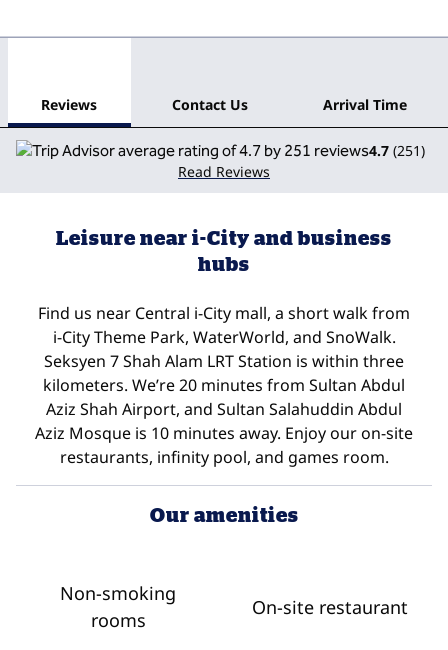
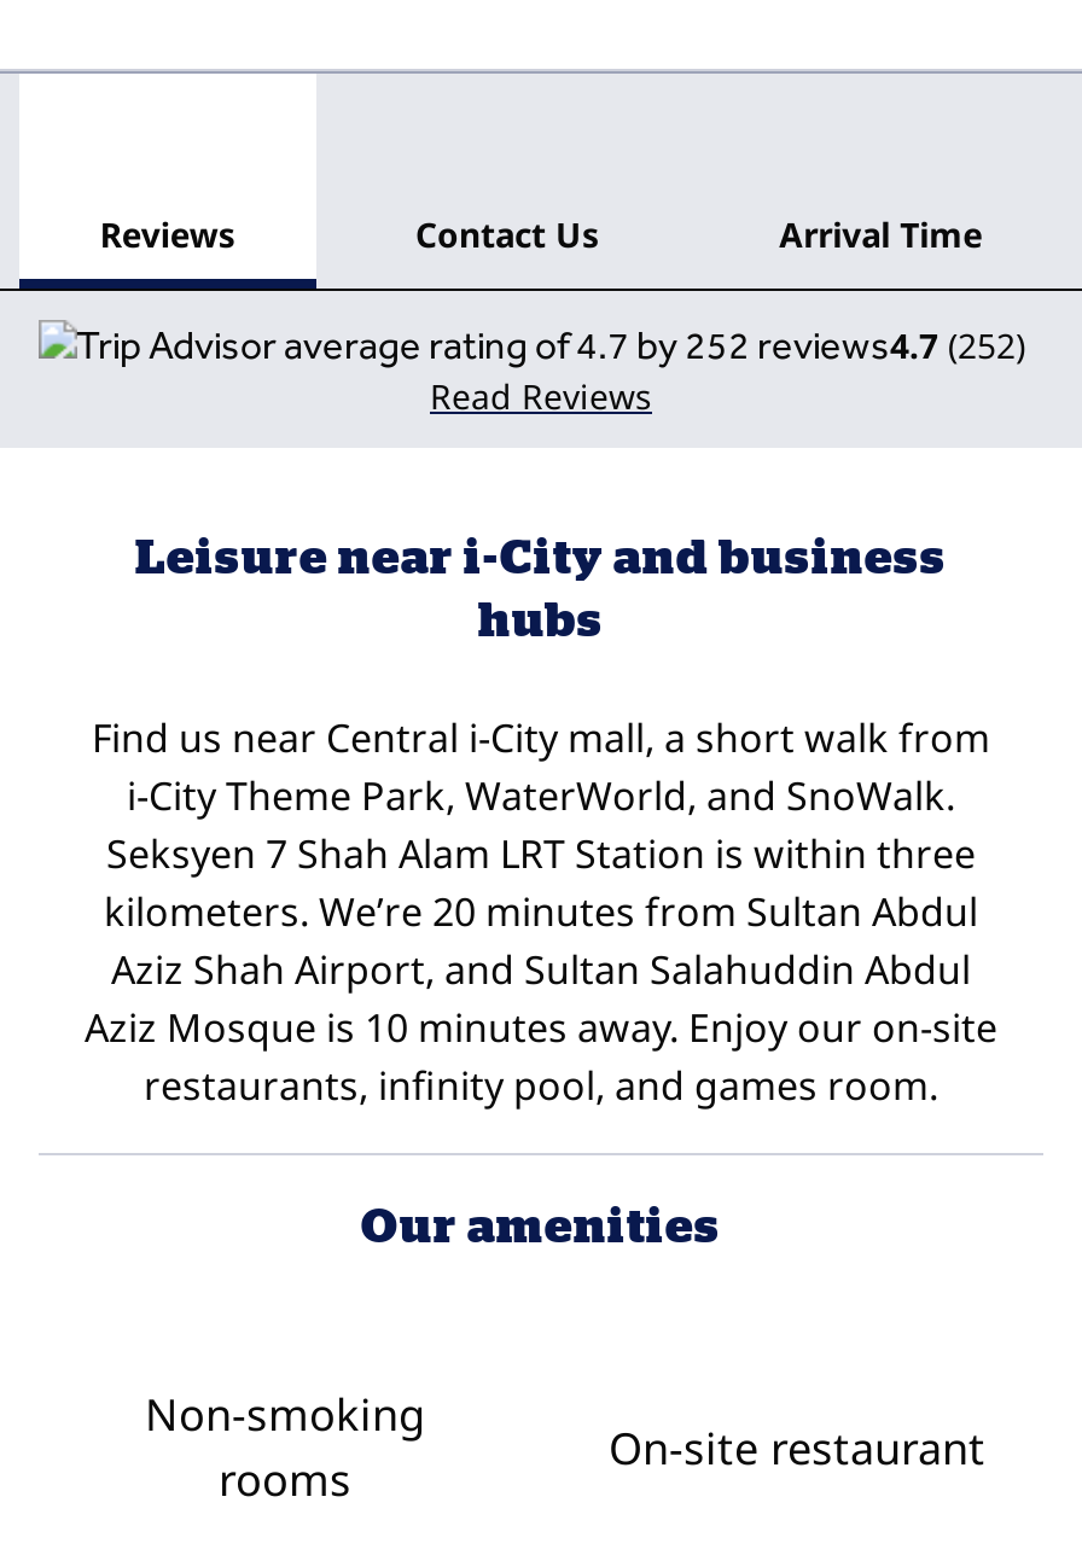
- 4.7 (251)
+ 4.7 (252)
